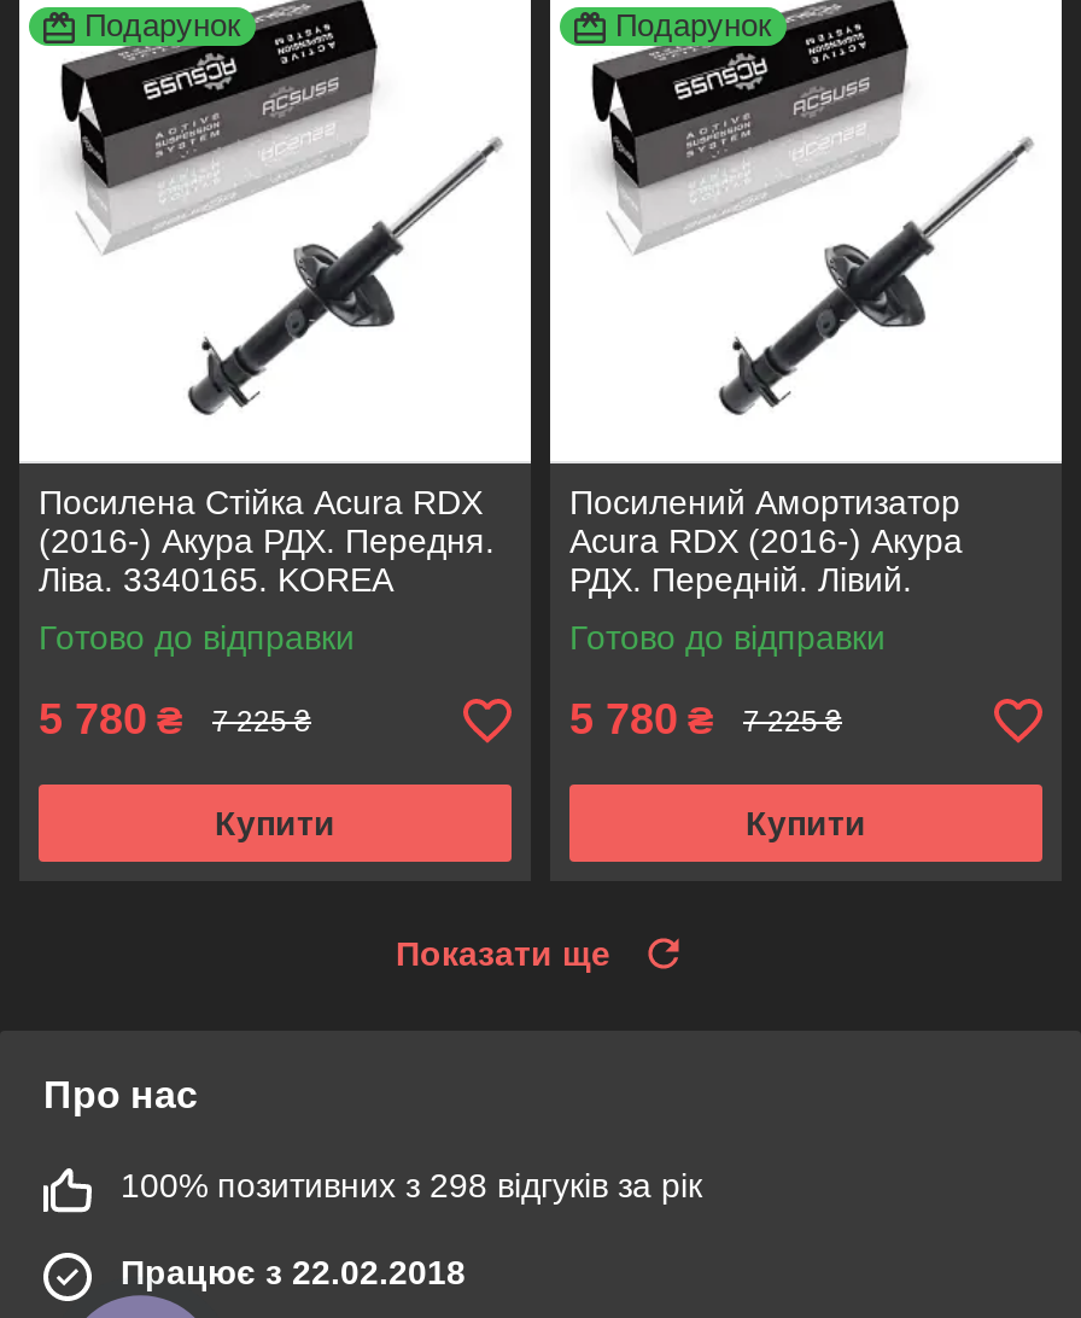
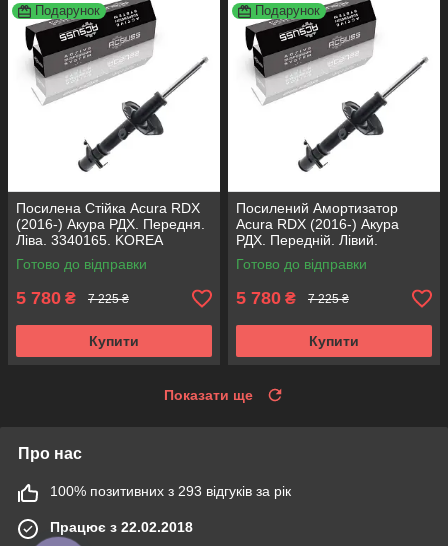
- 100% позитивних з 298 відгуків за рік
+ 100% позитивних з 293 відгуків за рік
